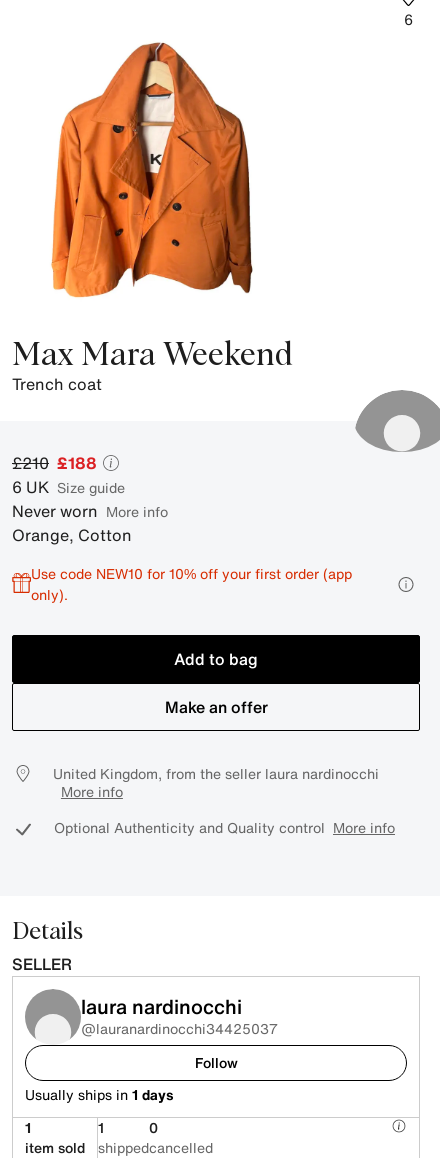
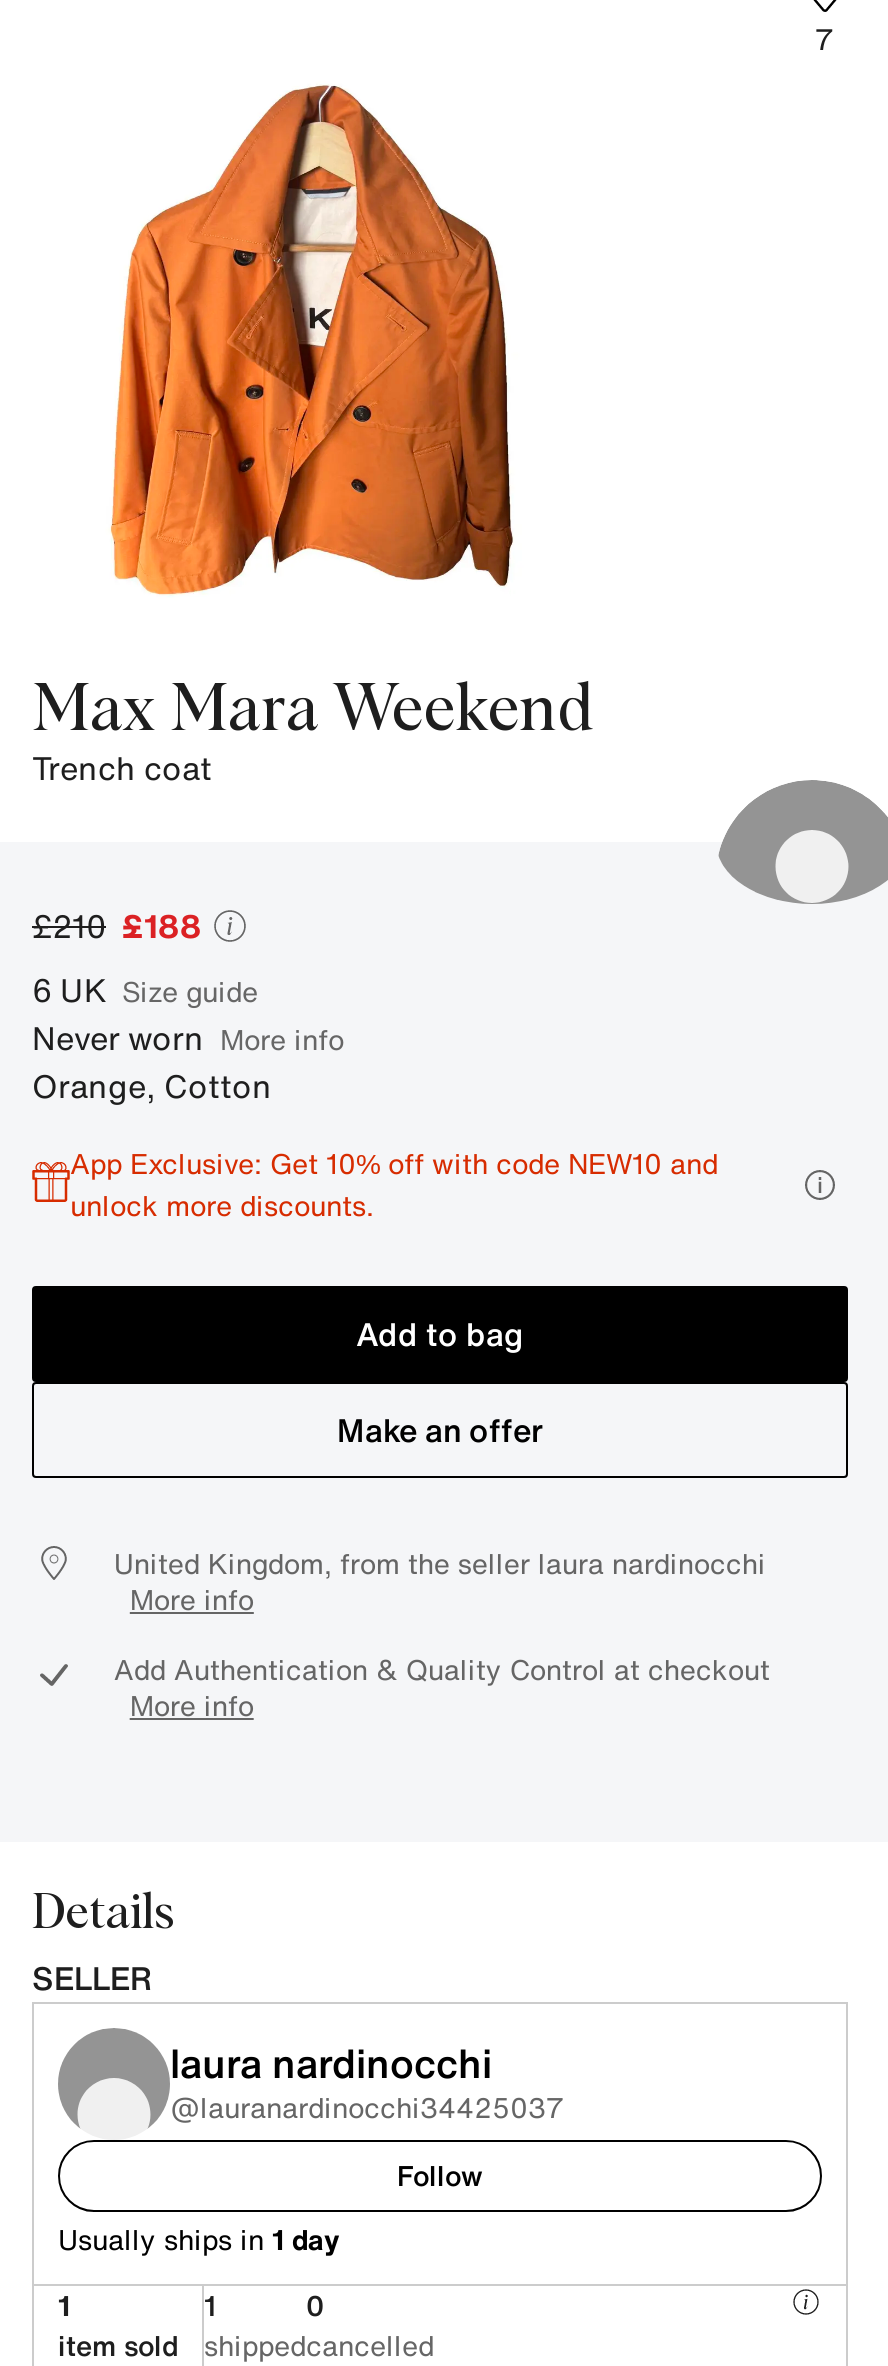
- 6
+ 7

- Use code NEW10 for 10% off your first order (app
- only).
+ App Exclusive: Get 10% off with code NEW10 and
+ unlock more discounts.

- Optional Authenticity and Quality control More info
+ Add Authentication & Quality Control at checkout
+ More info

- Usually ships in 1 days
+ Usually ships in 1 day
